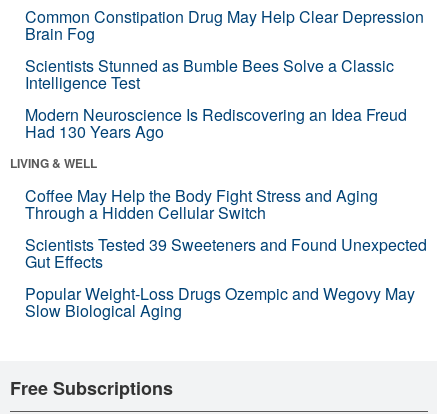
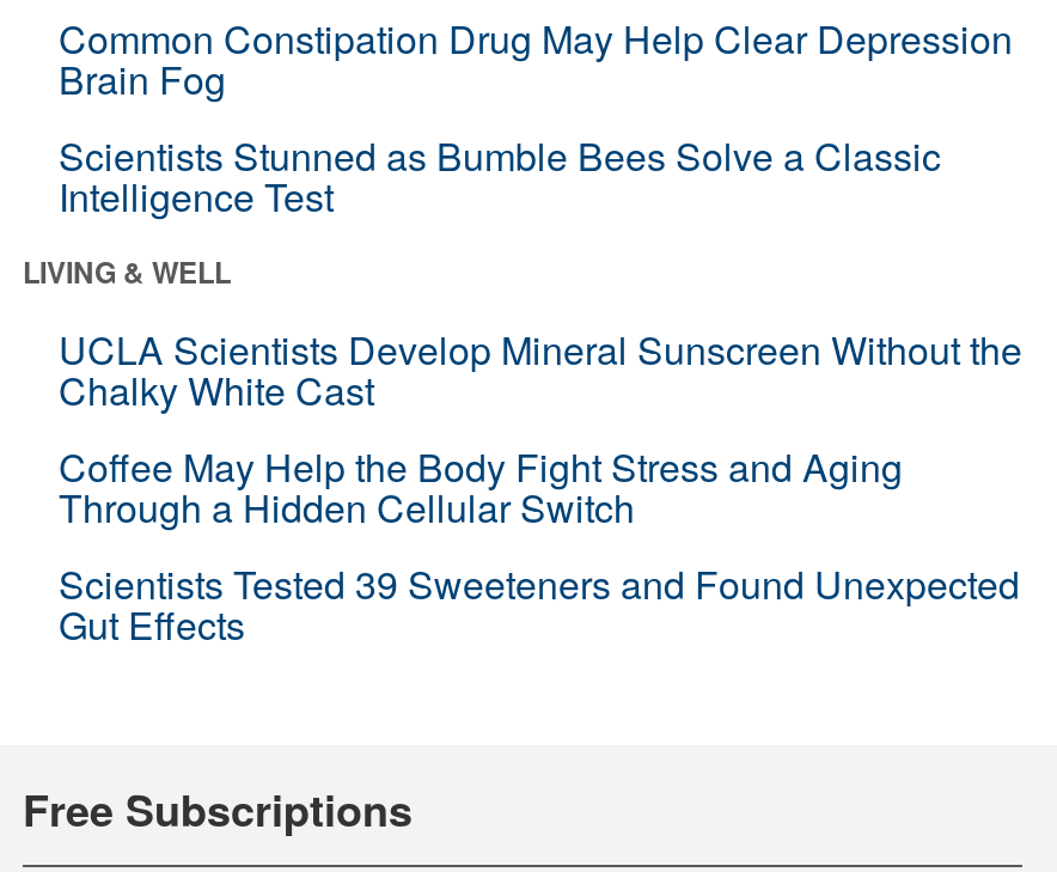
- Modern Neuroscience Is Rediscovering an Idea Freud
- Had 130 Years Ago

+ UCLA Scientists Develop Mineral Sunscreen Without the
+ Chalky White Cast

- Popular Weight-Loss Drugs Ozempic and Wegovy May
- Slow Biological Aging
